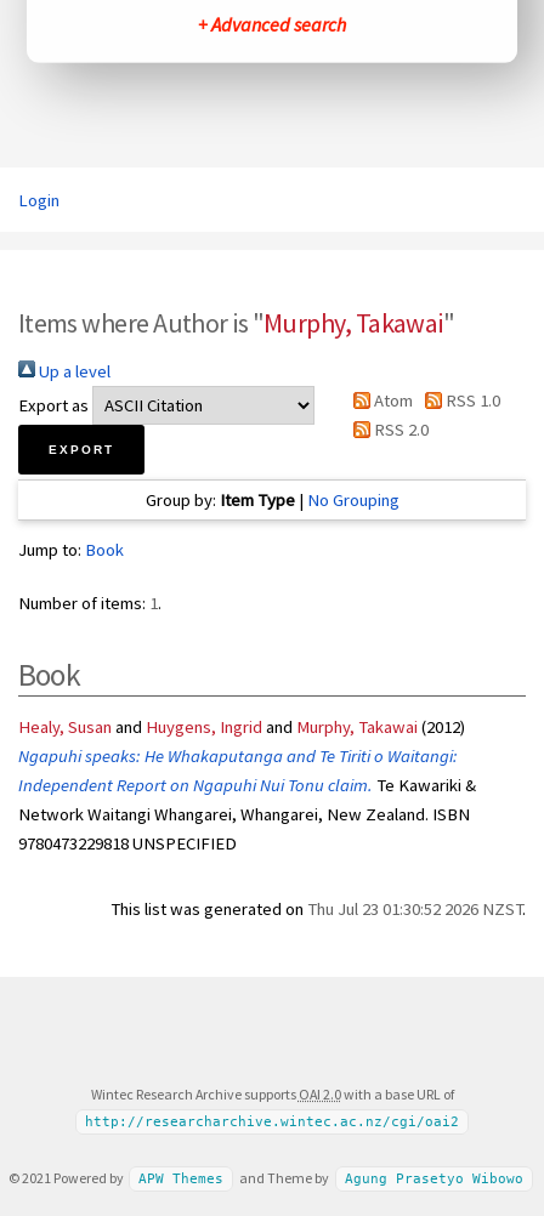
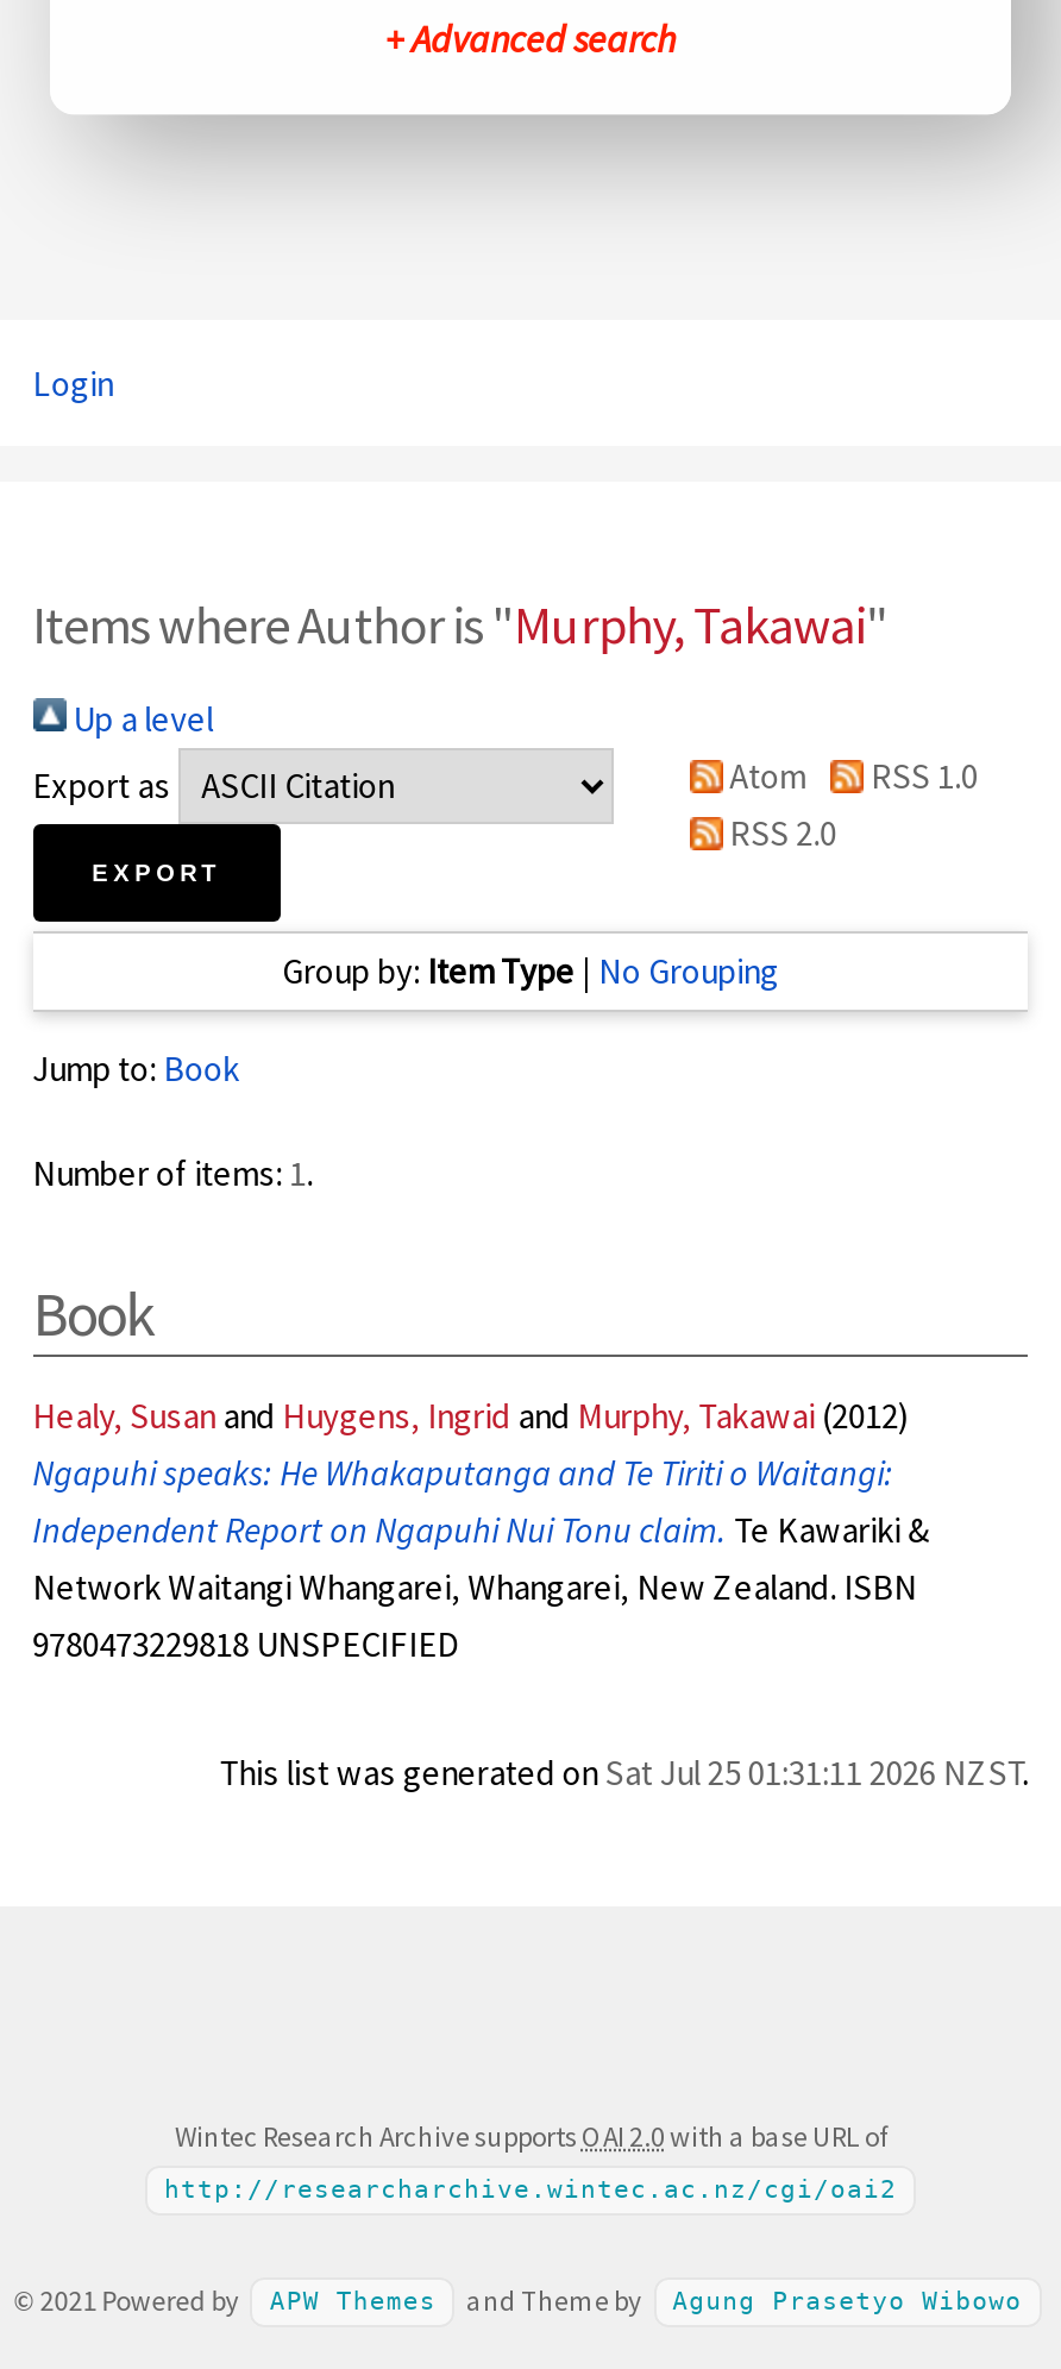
- This list was generated on Thu Jul 23 01:30:52 2026 NZST.
+ This list was generated on Sat Jul 25 01:31:11 2026 NZST.
